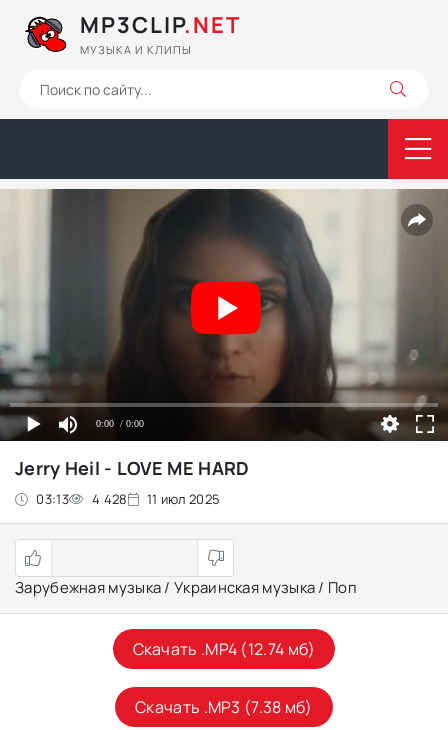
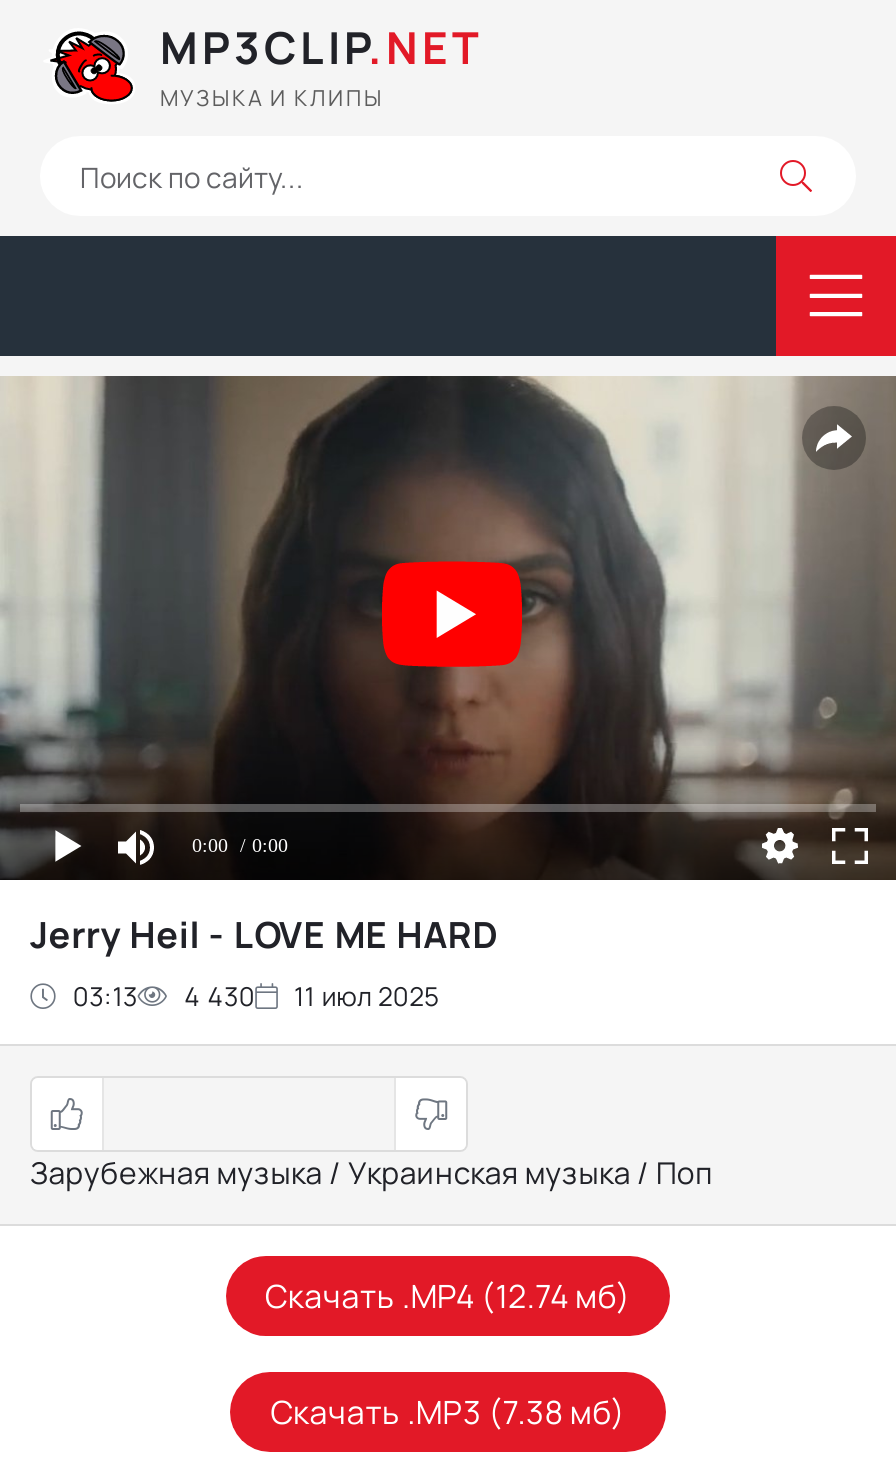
- 03:13 4 428 11 июл 2025
+ 03:13 4 430 11 июл 2025
